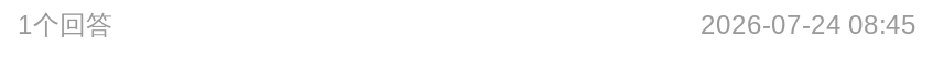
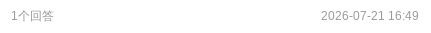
- 2026-07-24 08:45
+ 2026-07-21 16:49
